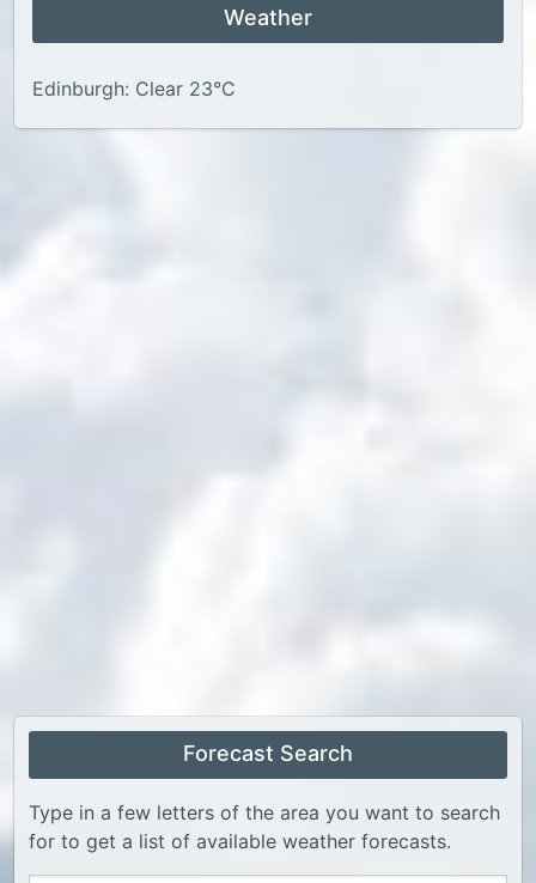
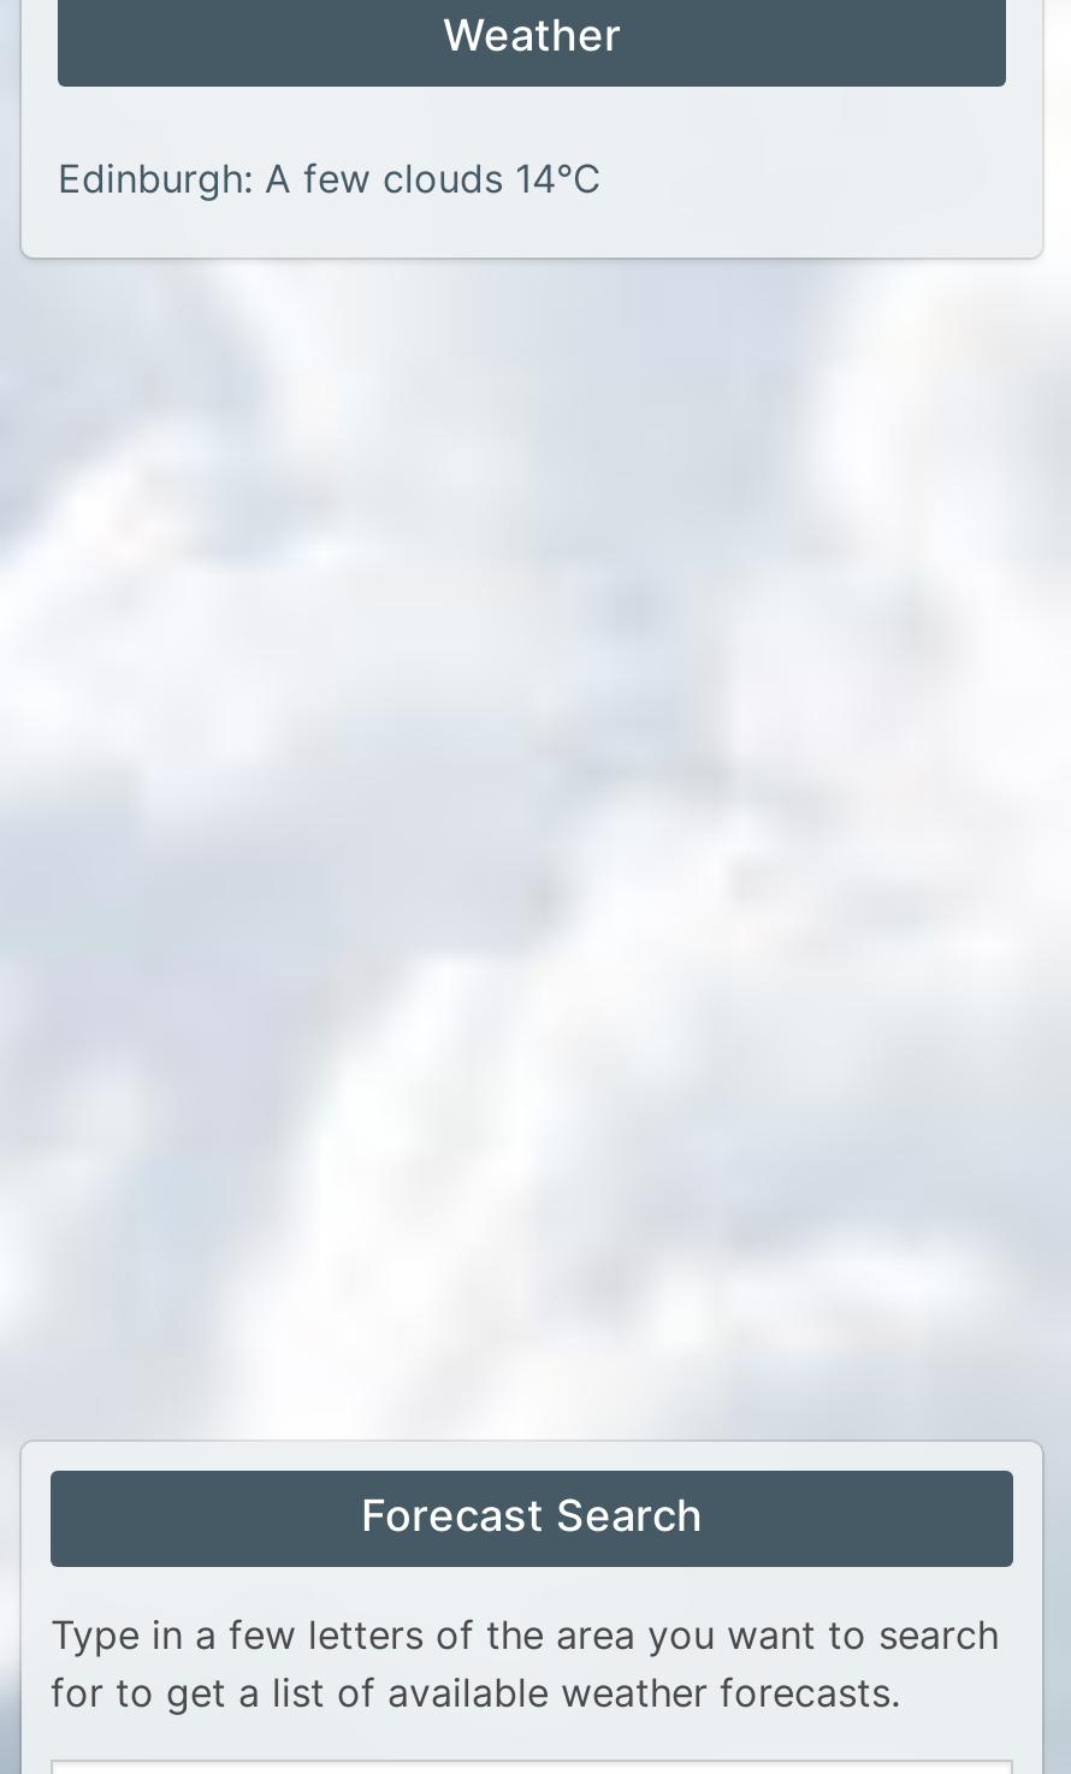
- Edinburgh: Clear 23°C
+ Edinburgh: A few clouds 14°C
